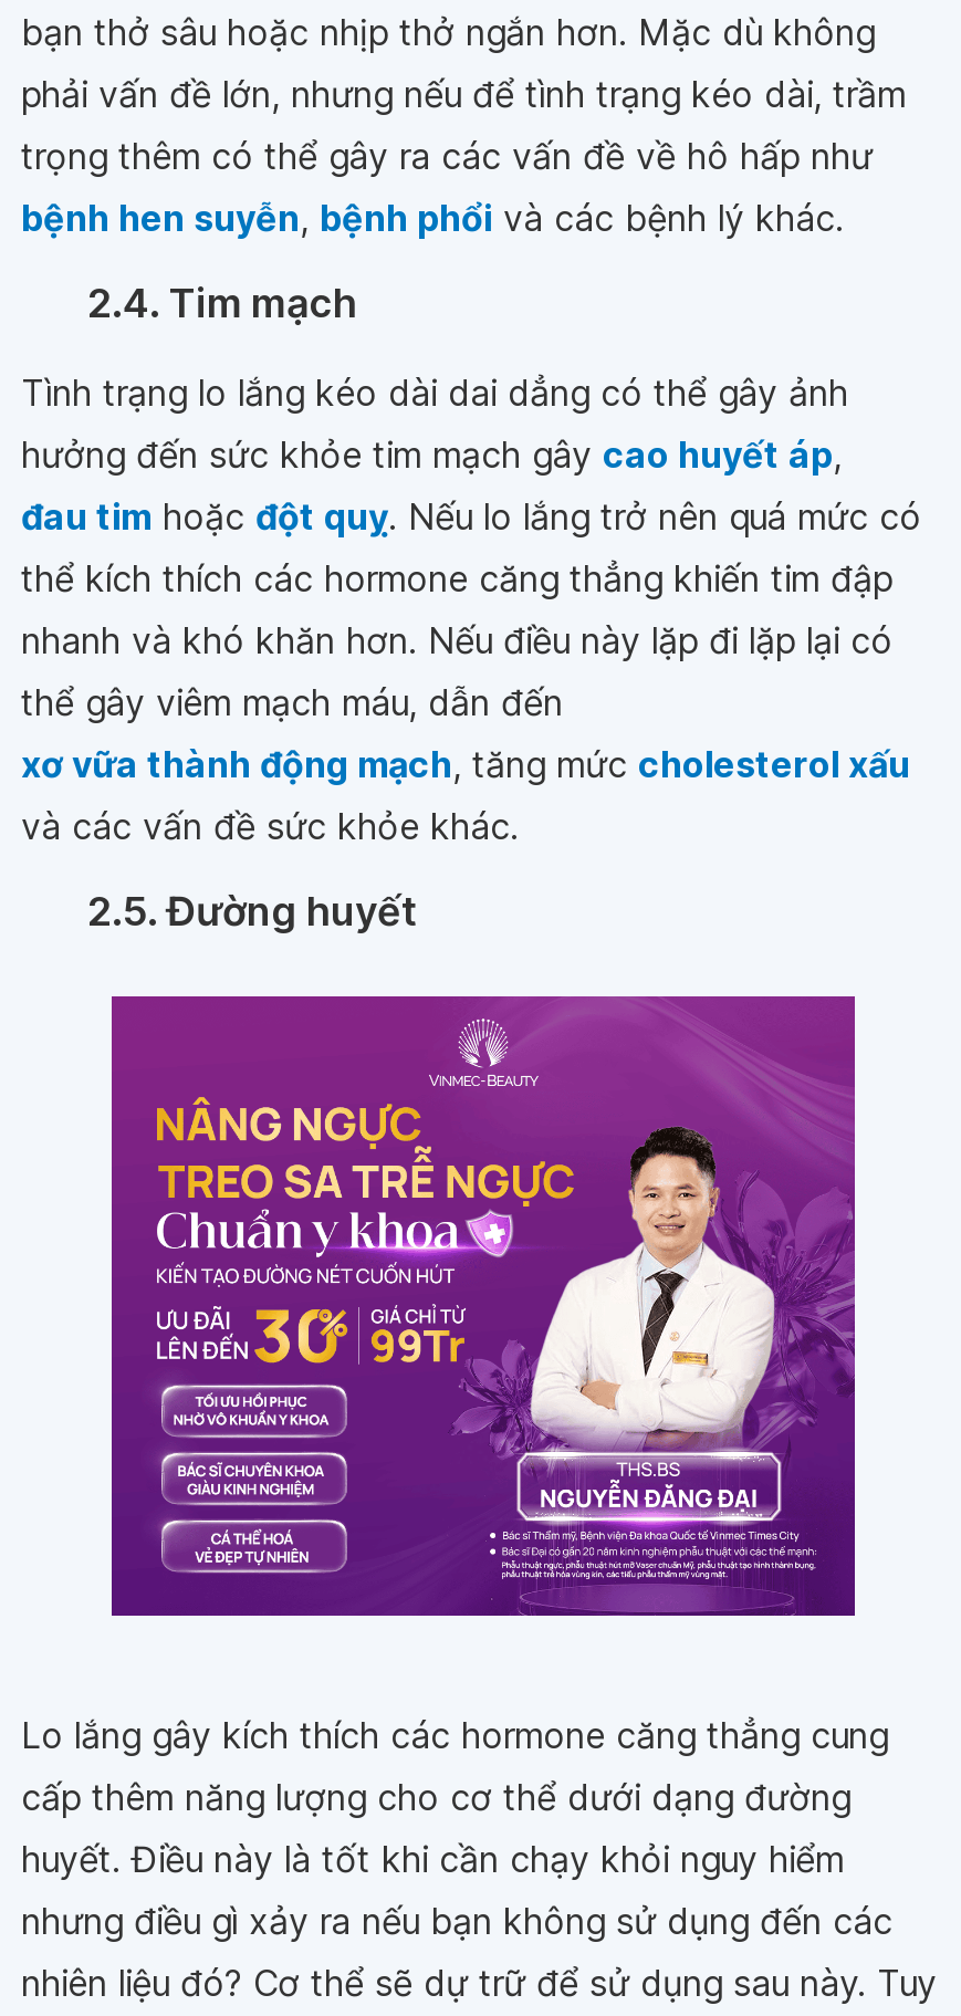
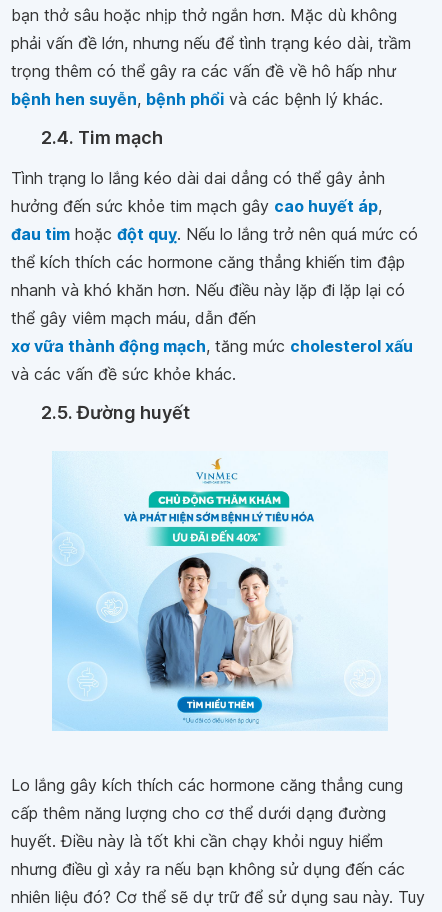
- [image]
+ [image]
